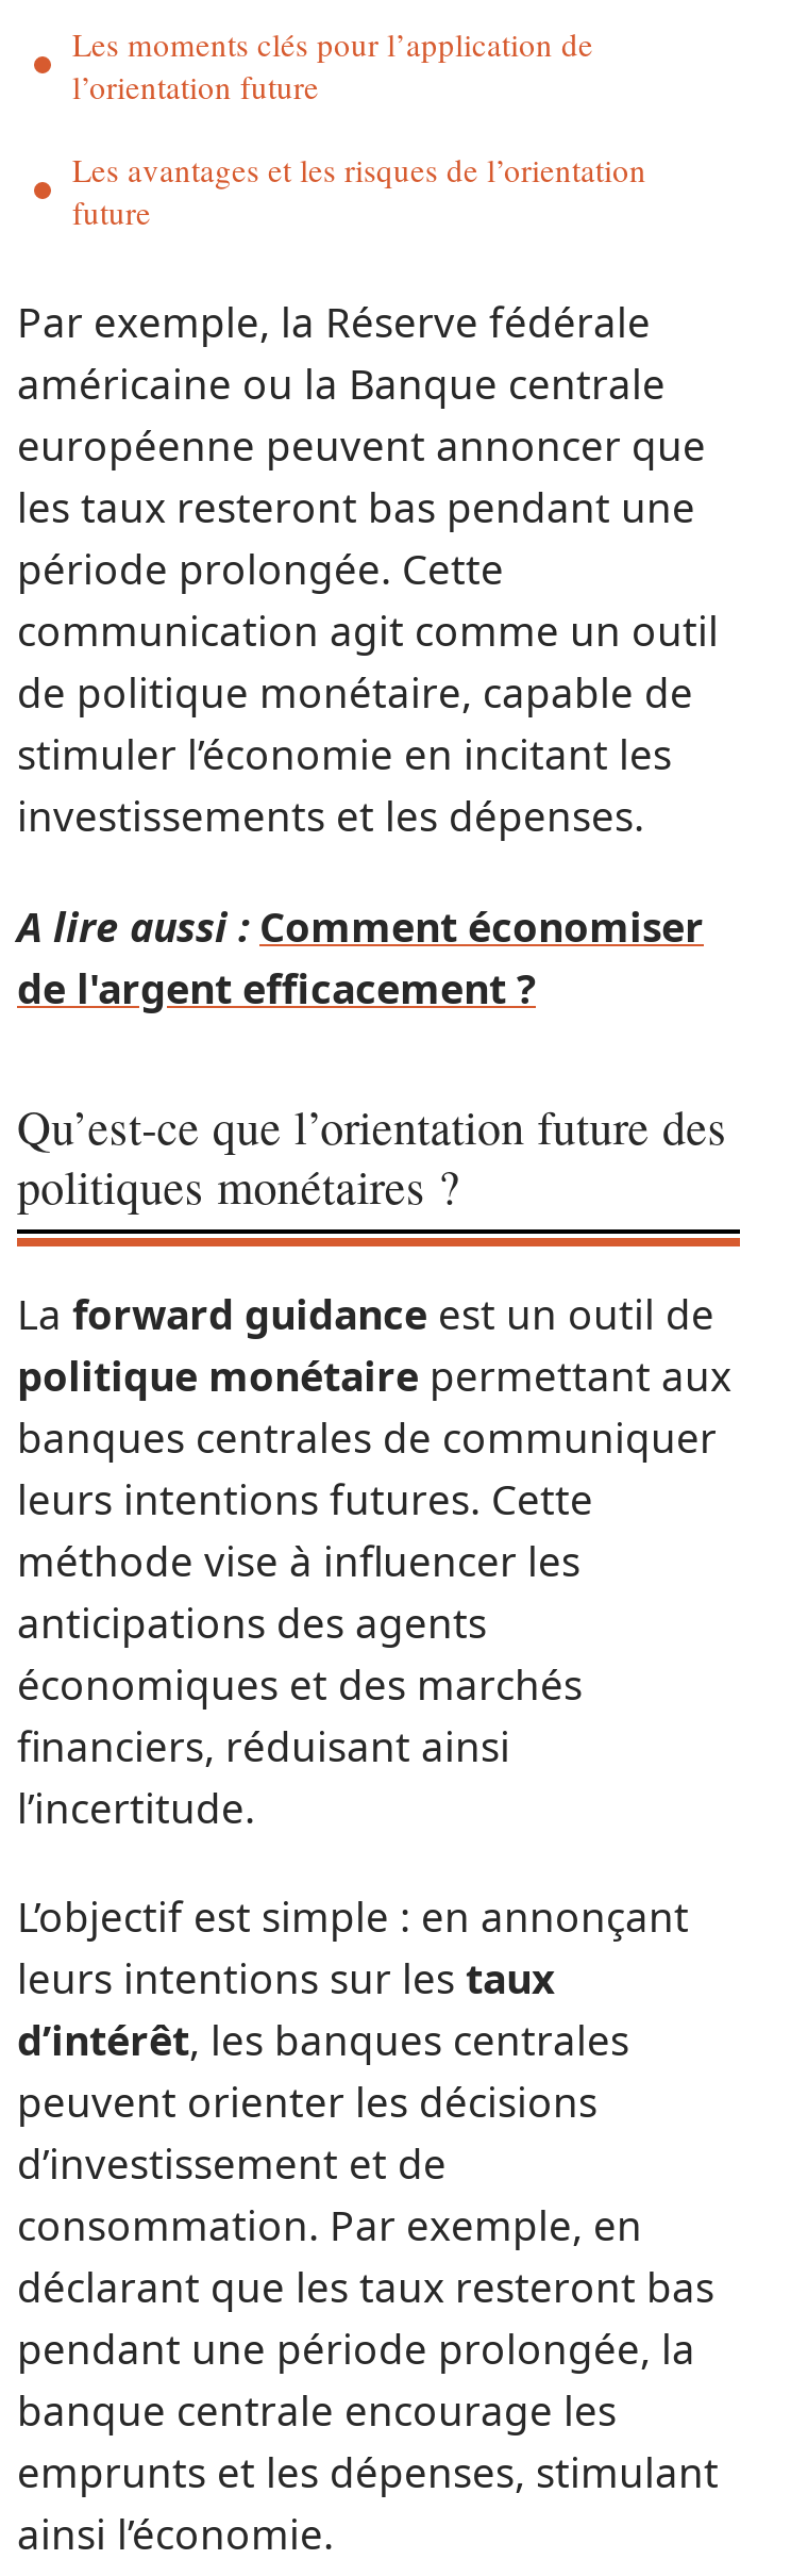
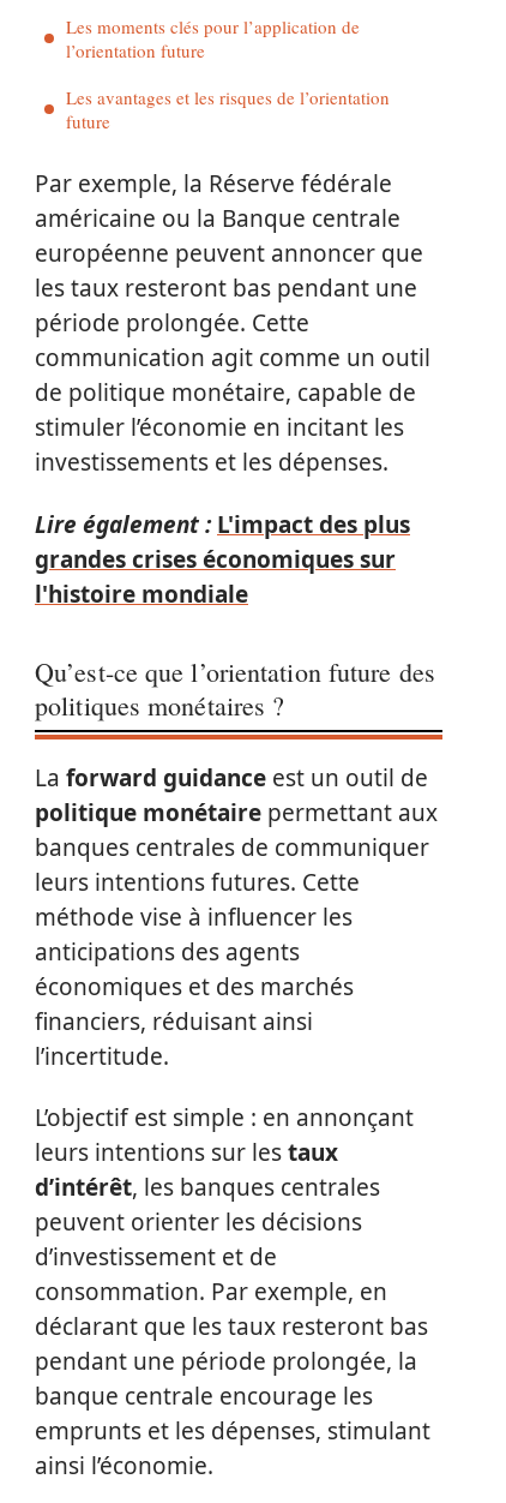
- A lire aussi : Comment économiser
- de l'argent efficacement ?
+ Lire également : L'impact des plus
+ grandes crises économiques sur
+ l'histoire mondiale
